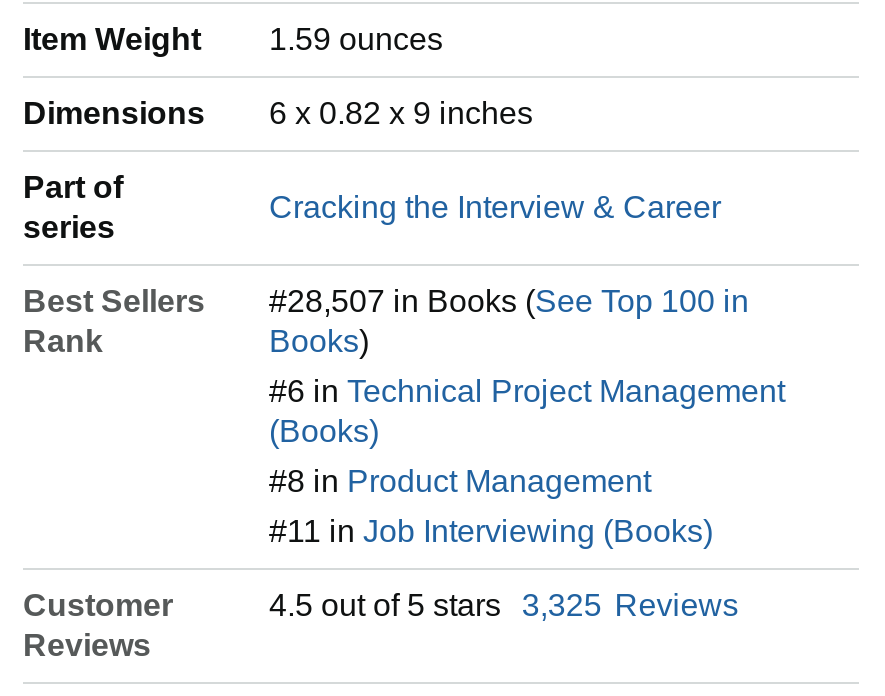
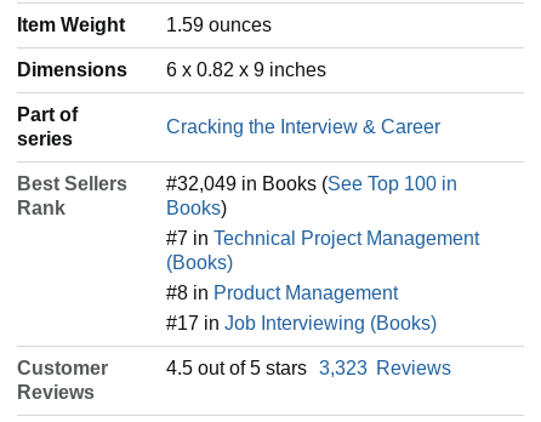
- #28,507 in Books (See Top 100 in
+ #32,049 in Books (See Top 100 in

- #6 in Technical Project Management
+ #7 in Technical Project Management

- #11 in Job Interviewing (Books)
+ #17 in Job Interviewing (Books)

- 4.5 out of 5 stars 3,325 Reviews
+ 4.5 out of 5 stars 3,323 Reviews
